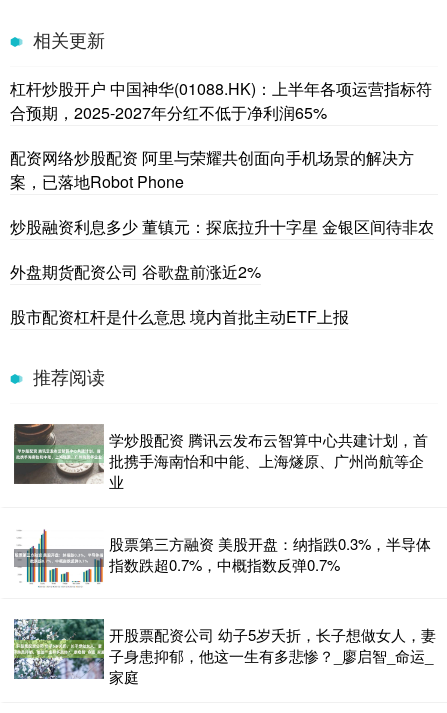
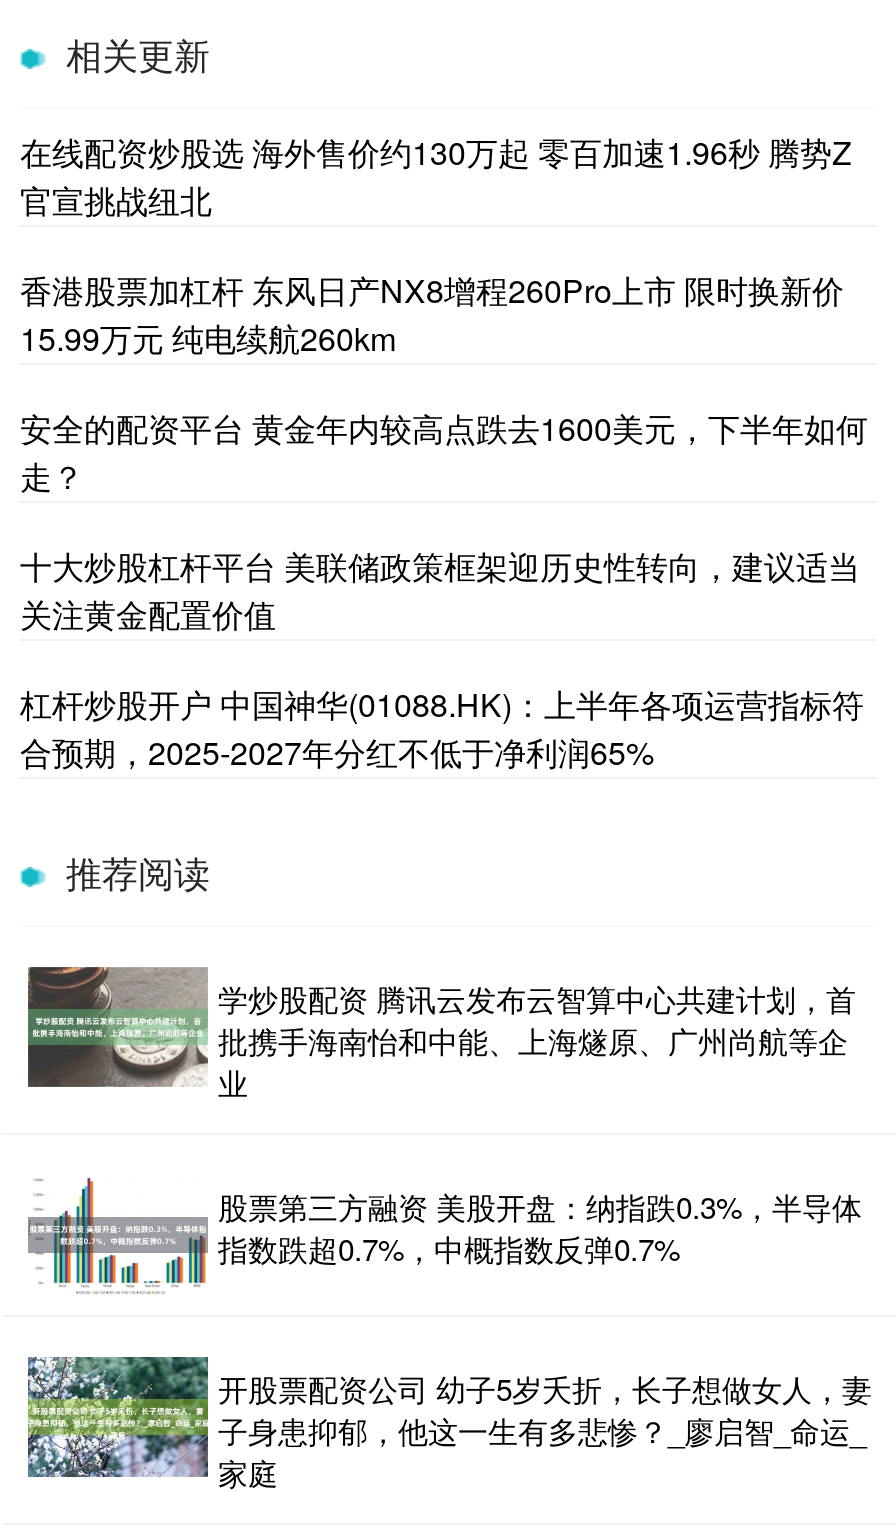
+ 在线配资炒股选 海外售价约130万起 零百加速1.96秒 腾势Z
+ 官宣挑战纽北
+ 香港股票加杠杆 东风日产NX8增程260Pro上市 限时换新价
+ 15.99万元 纯电续航260km
+ 安全的配资平台 黄金年内较高点跌去1600美元，下半年如何
+ 走？
+ 十大炒股杠杆平台 美联储政策框架迎历史性转向，建议适当
+ 关注黄金配置价值

moved down: 杠杆炒股开户 中国神华(01088.HK)：上半年各项运营指标符 | 合预期，2025-2027年分红不低于净利润65%

- 配资网络炒股配资 阿里与荣耀共创面向手机场景的解决方
- 案，已落地Robot Phone
- 炒股融资利息多少 董镇元：探底拉升十字星 金银区间待非农
- 外盘期货配资公司 谷歌盘前涨近2%
- 股市配资杠杆是什么意思 境内首批主动ETF上报
